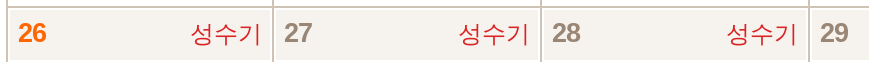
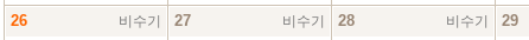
- 성수기
+ 비수기

- 성수기
+ 비수기

- 성수기
+ 비수기
